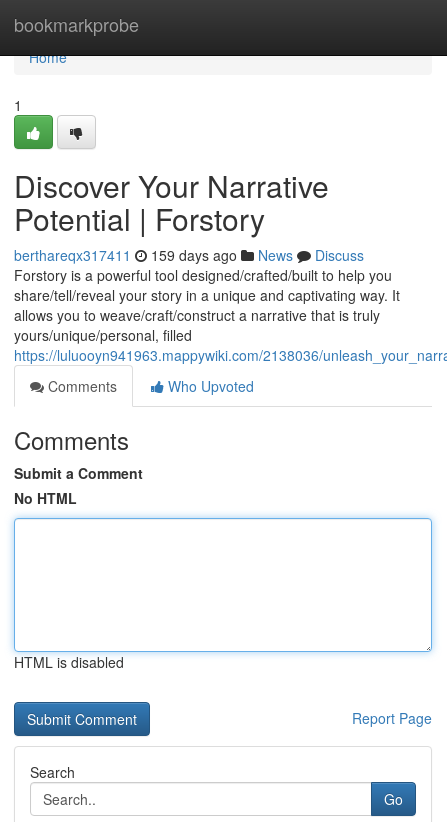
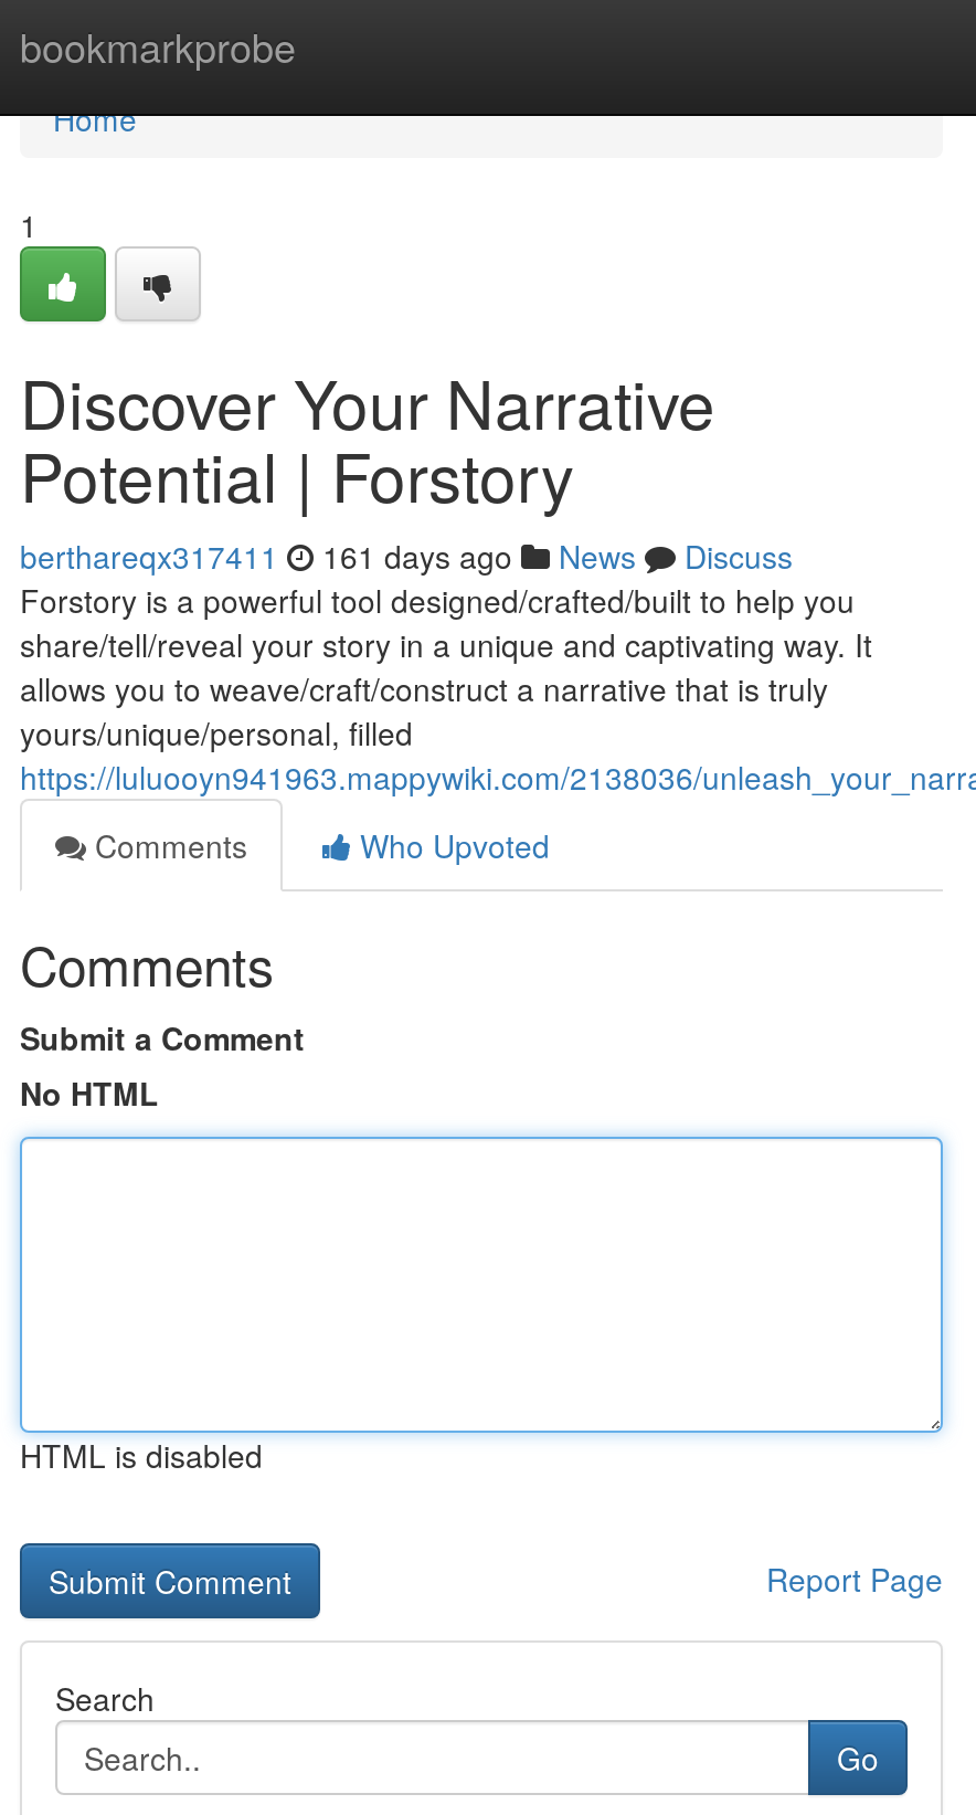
- berthareqx317411 159 days ago News Discuss
+ berthareqx317411 161 days ago News Discuss
